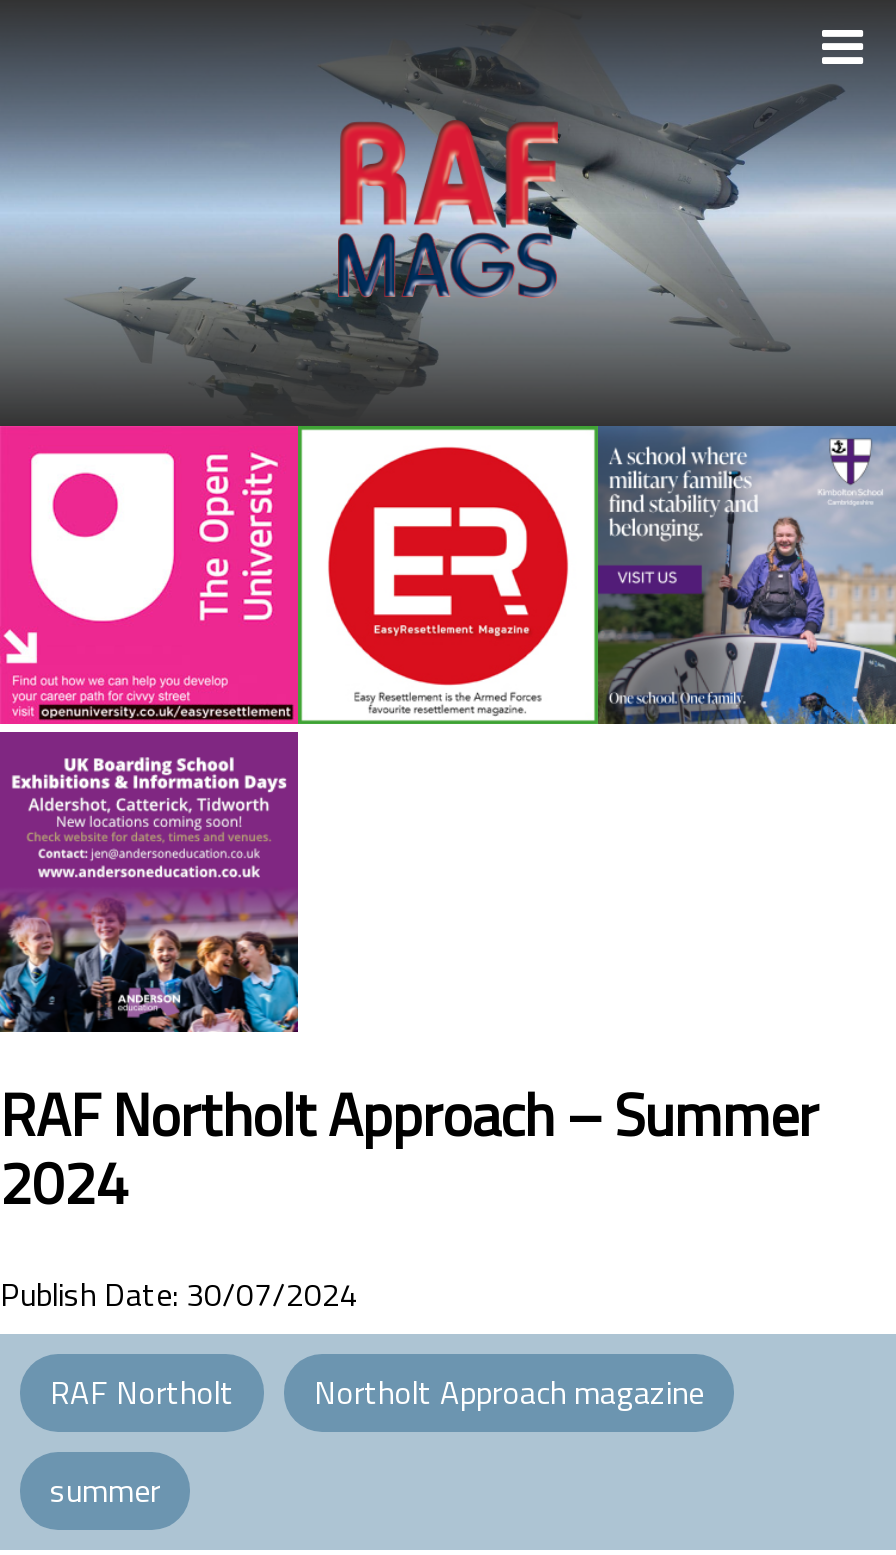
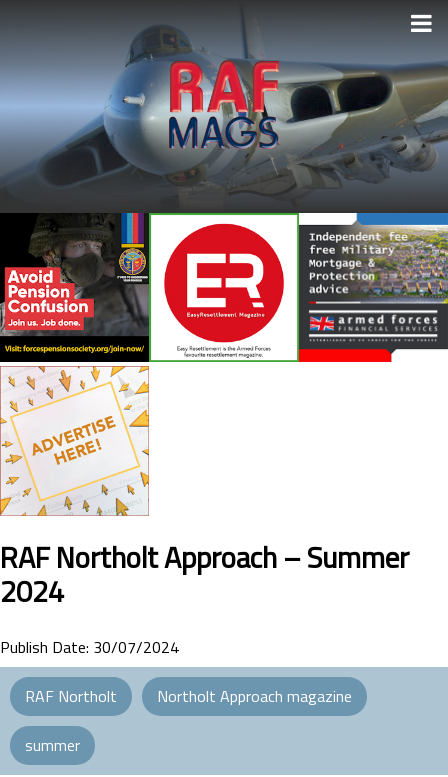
- [image]
+ [image]

- [image]
+ [image]

- [image]
+ [image]
